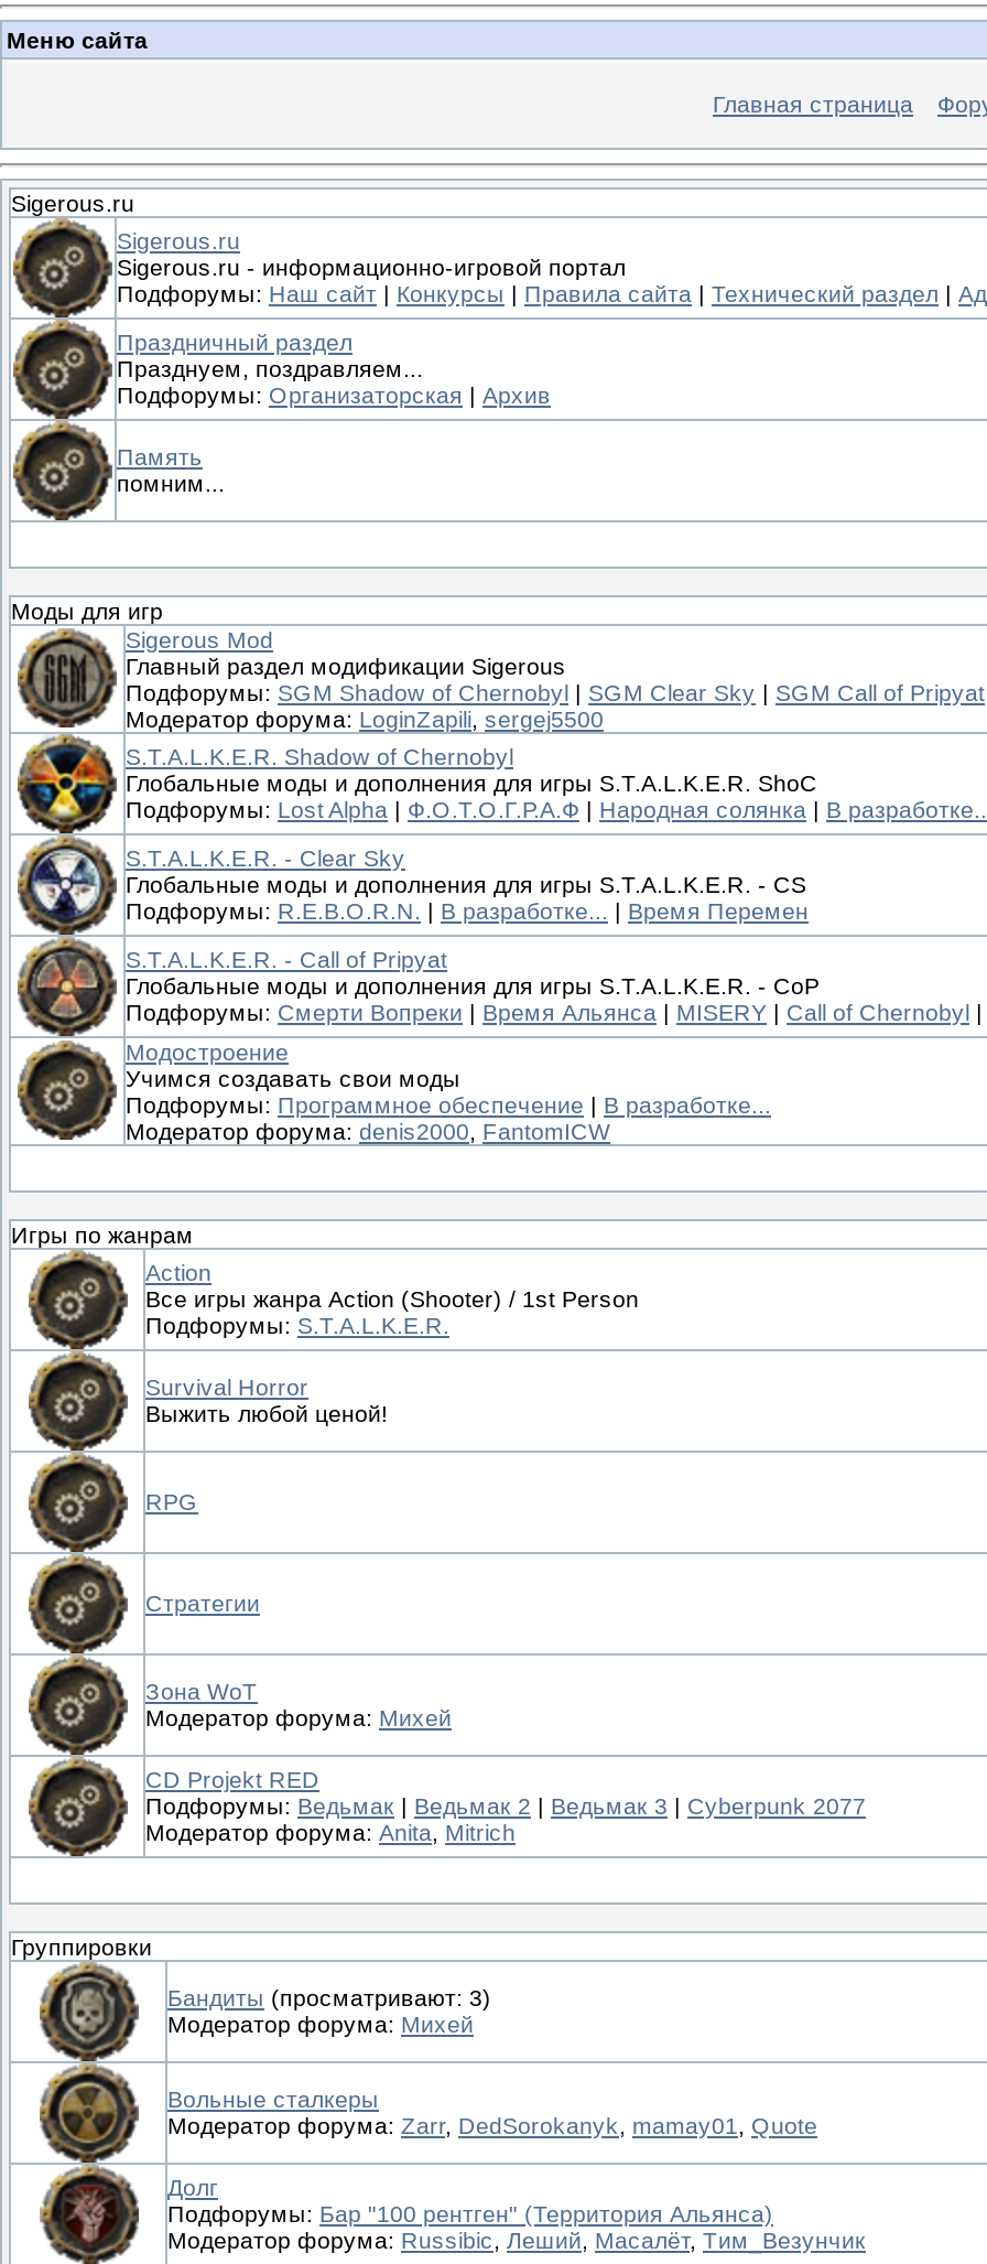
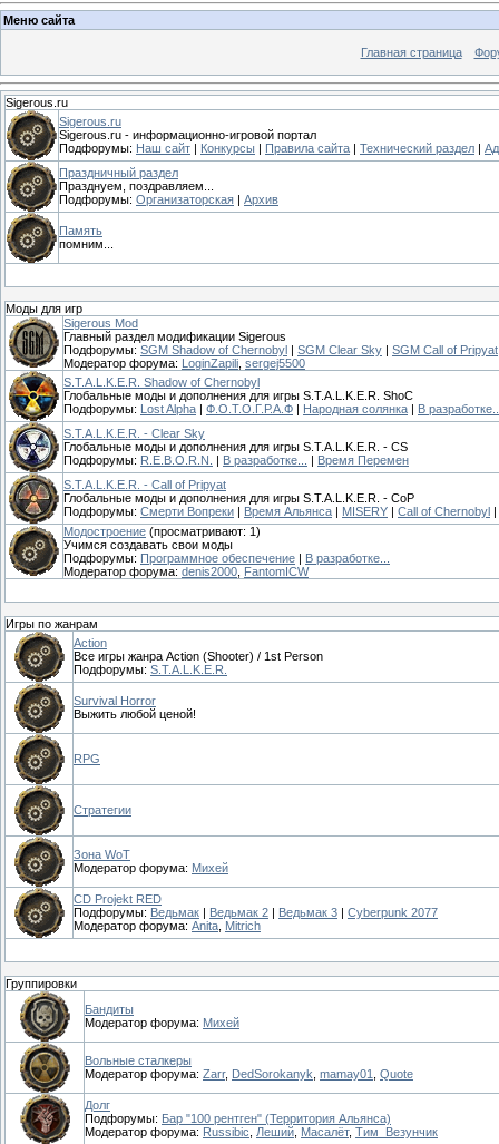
- Модостроение
+ Модостроение (просматривают: 1)

- Бандиты (просматривают: 3)
+ Бандиты
